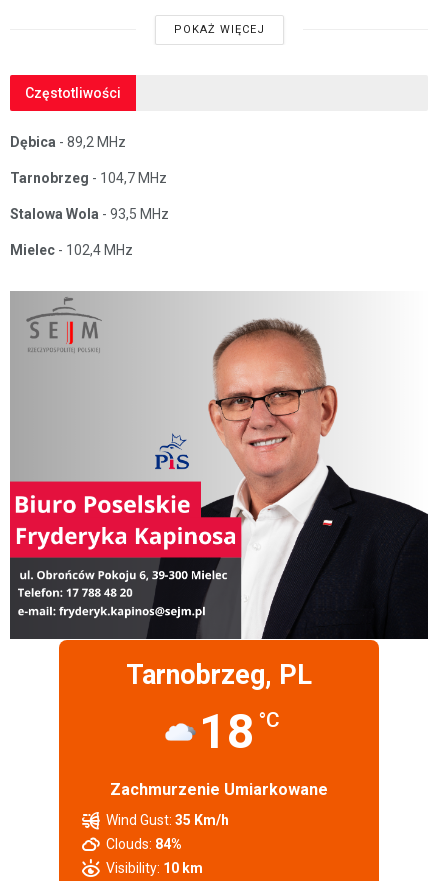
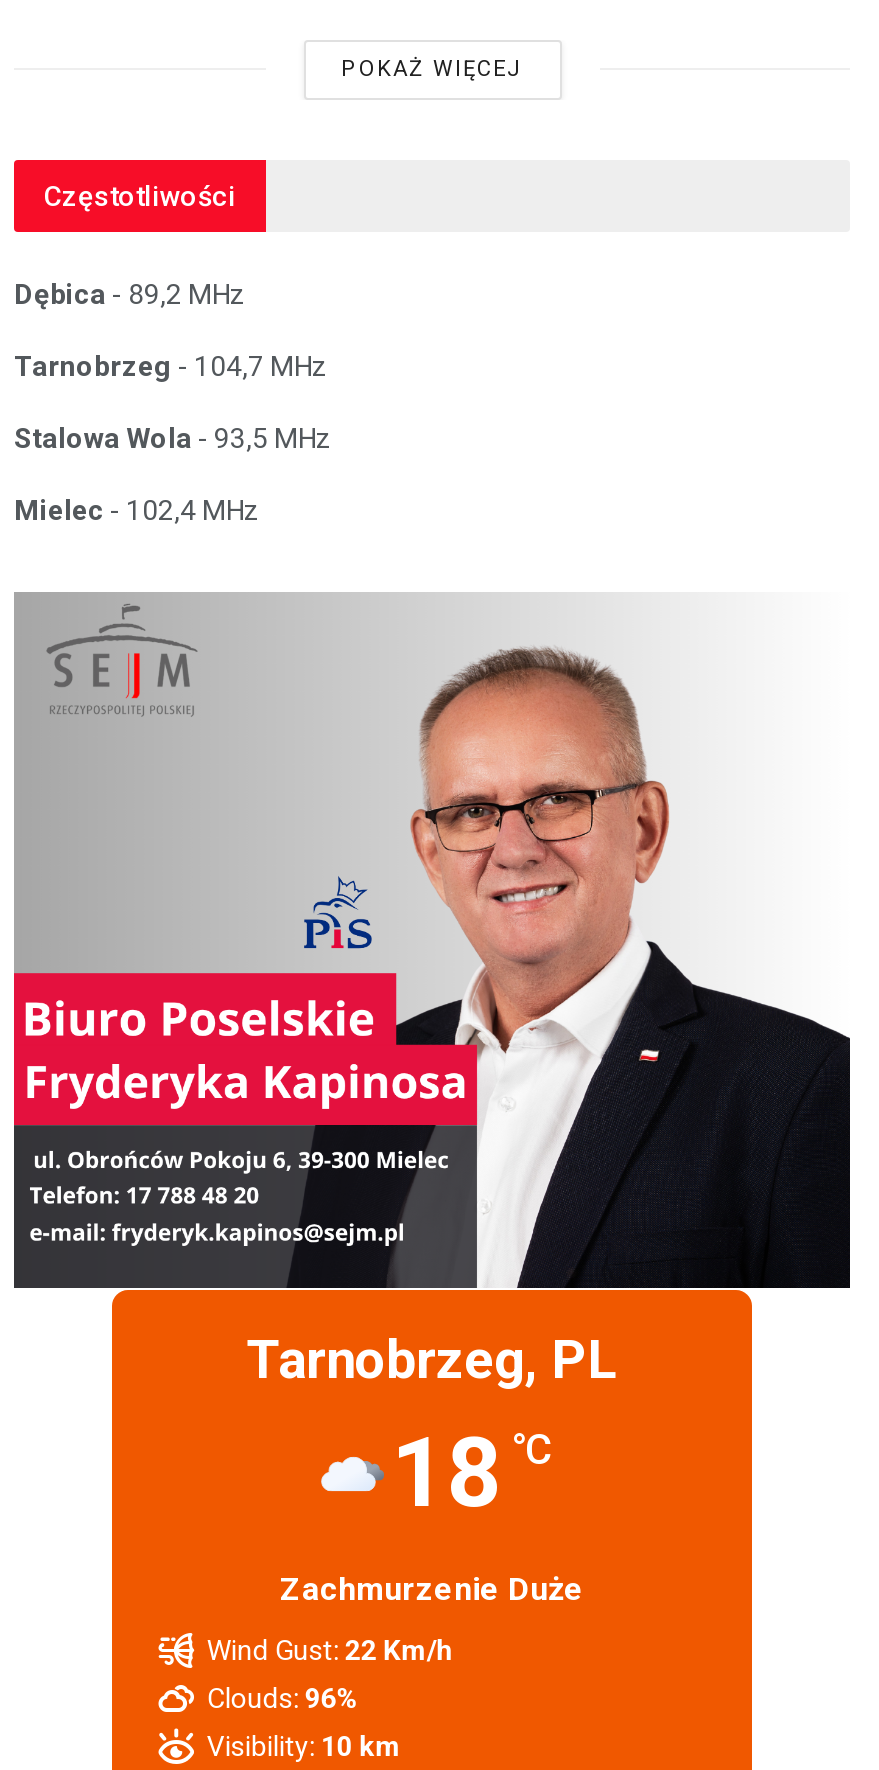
- Zachmurzenie Umiarkowane
+ Zachmurzenie Duże

- Wind Gust: 35 Km/h
+ Wind Gust: 22 Km/h

- Clouds: 84%
+ Clouds: 96%
